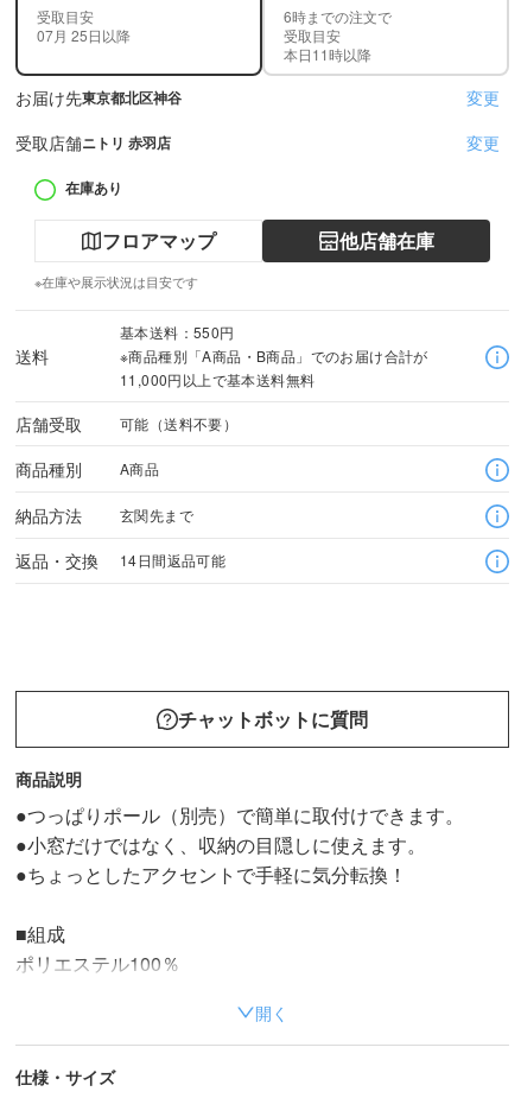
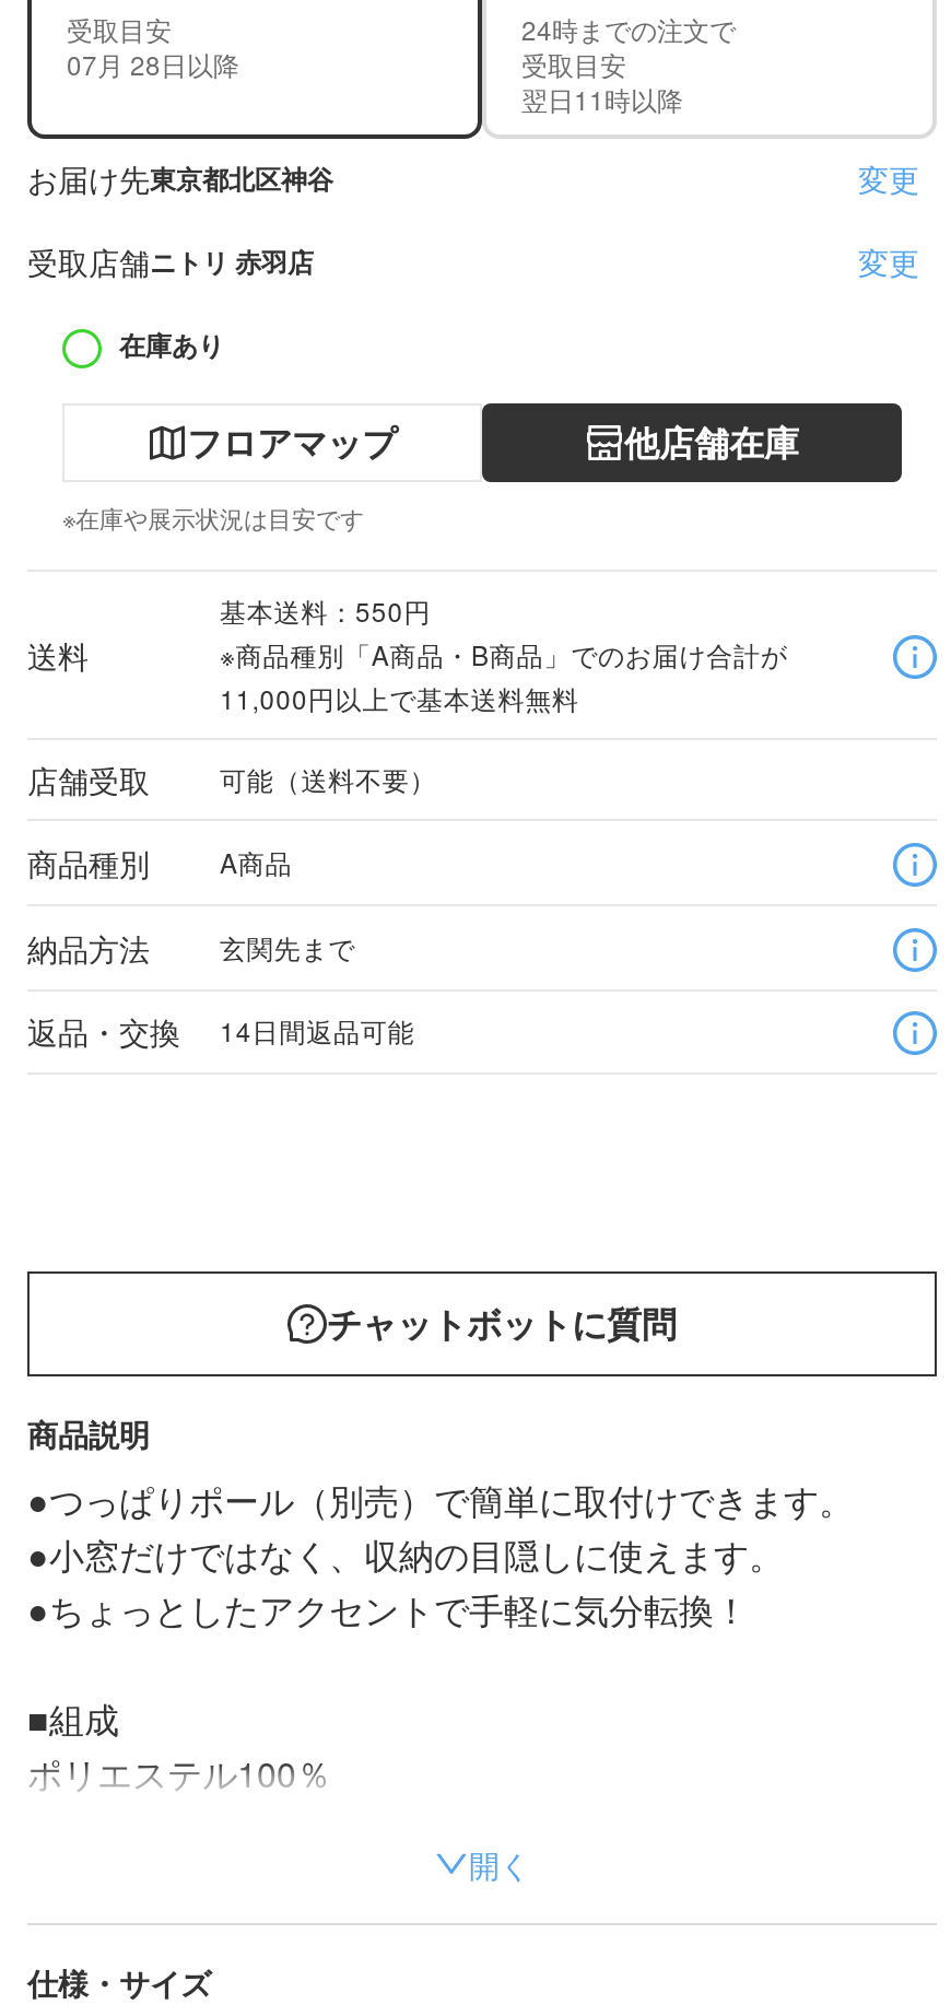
- 6時までの注文で
+ 24時までの注文で

- 07月 25日以降
+ 07月 28日以降

- 本日11時以降
+ 翌日11時以降
